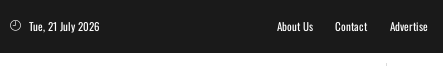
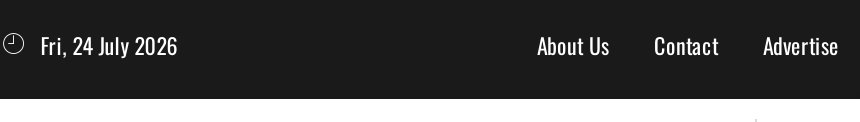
- Tue, 21 July 2026
+ Fri, 24 July 2026
